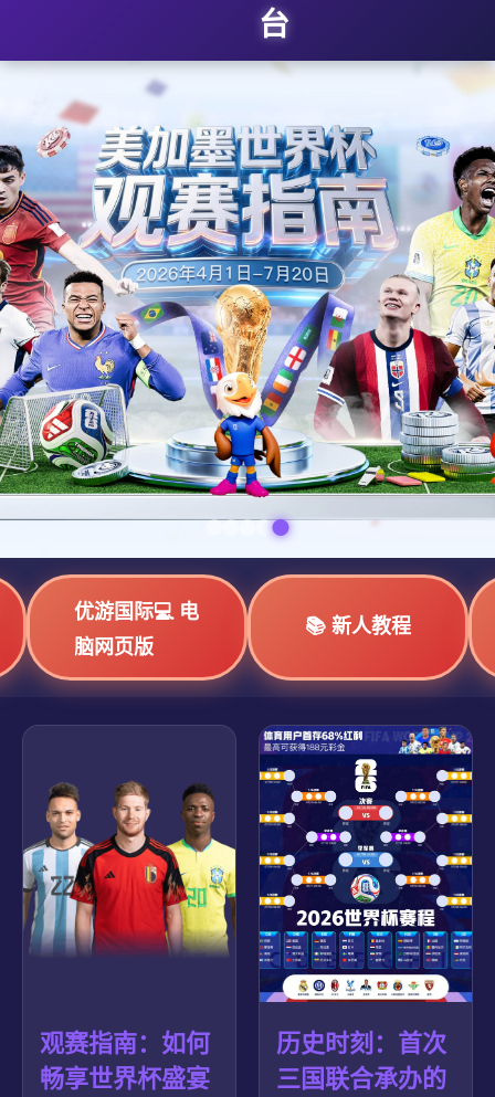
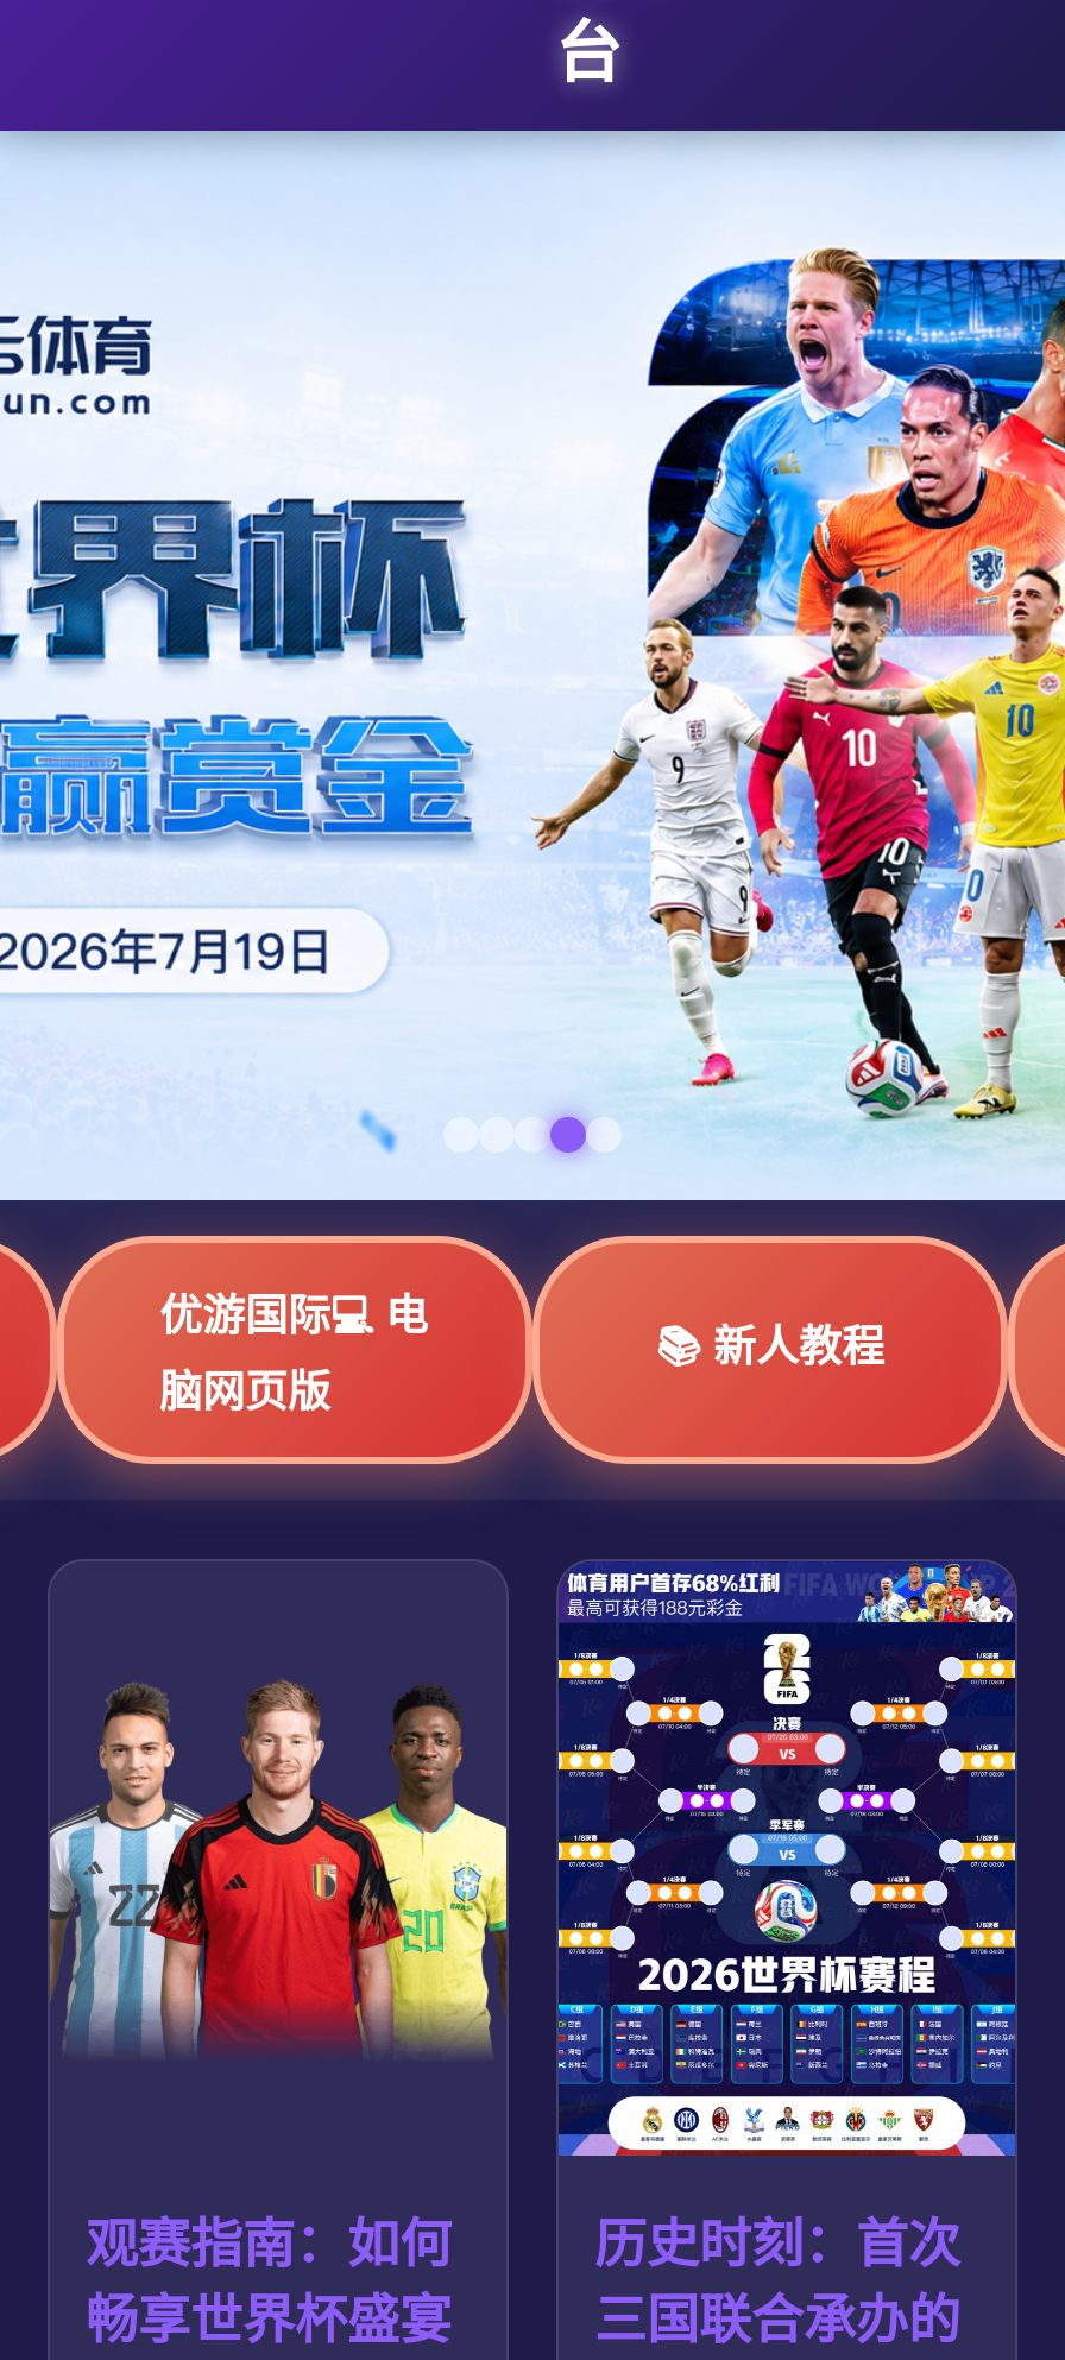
- [image]
+ [image]
